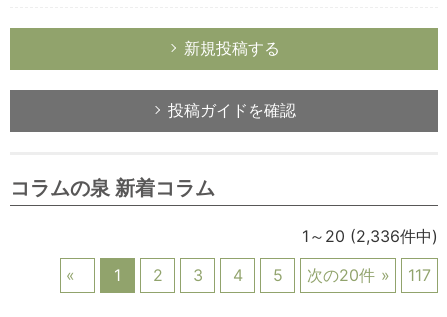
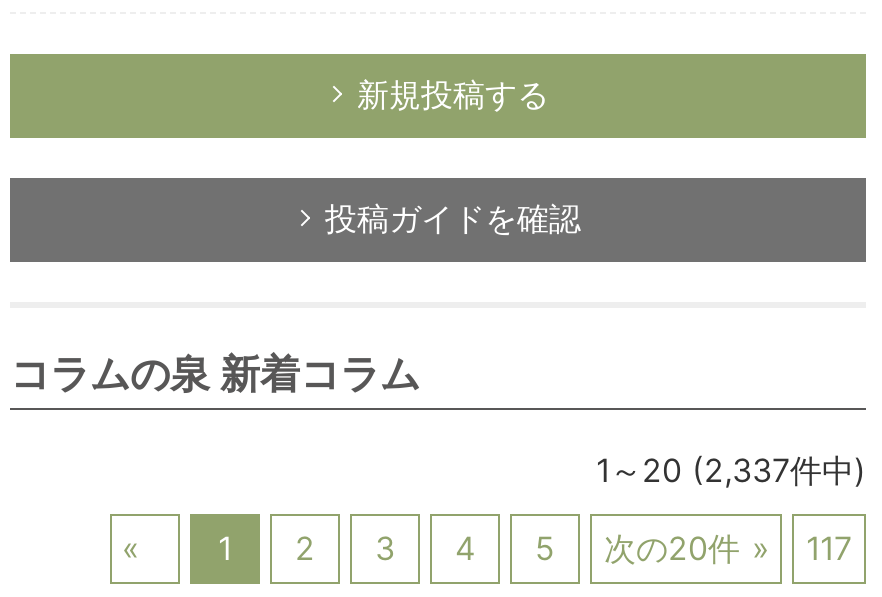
- 1～20 (2,336件中)
+ 1～20 (2,337件中)
